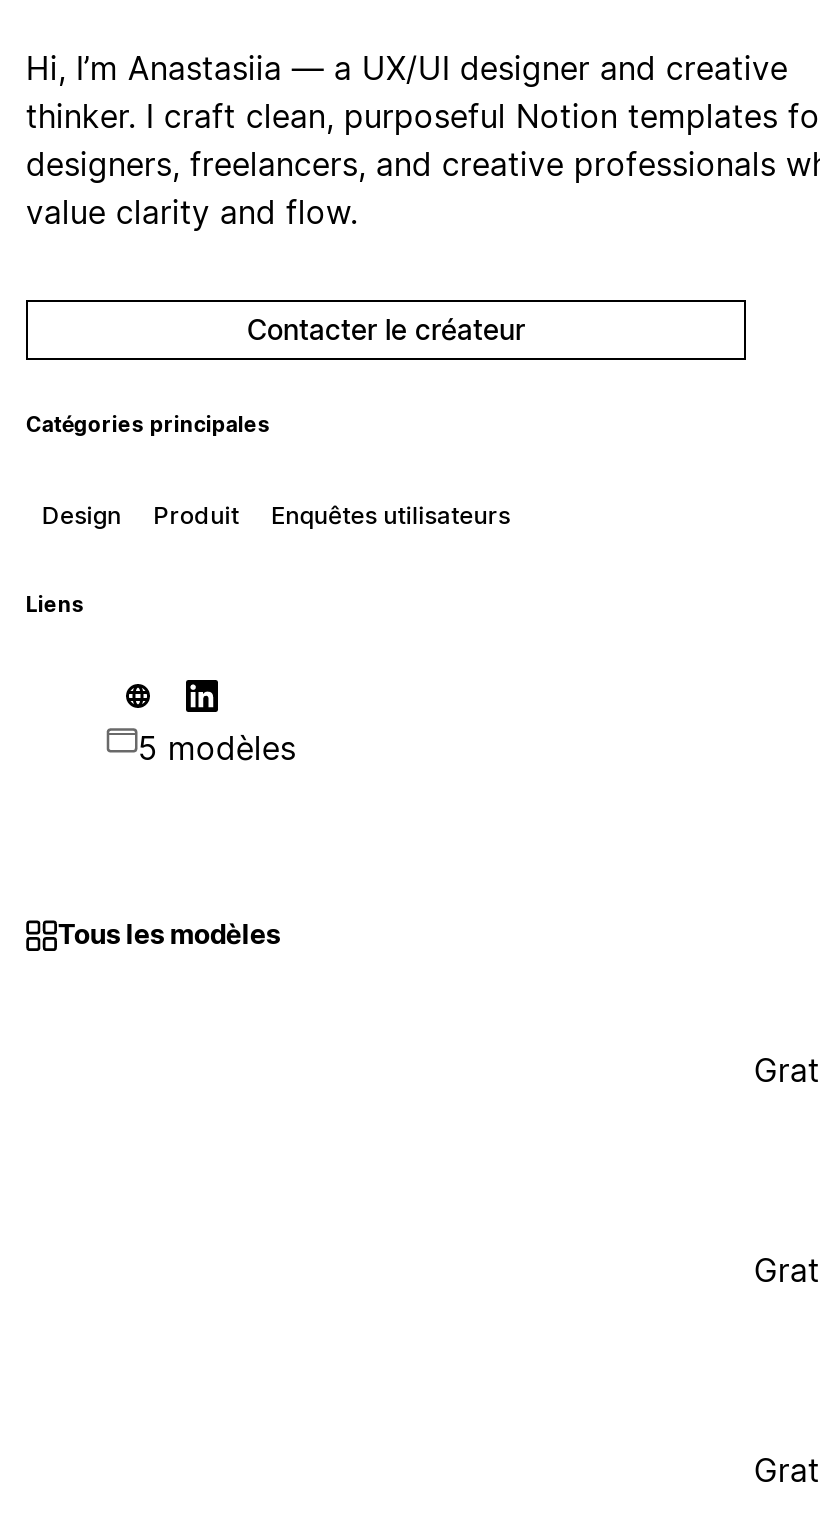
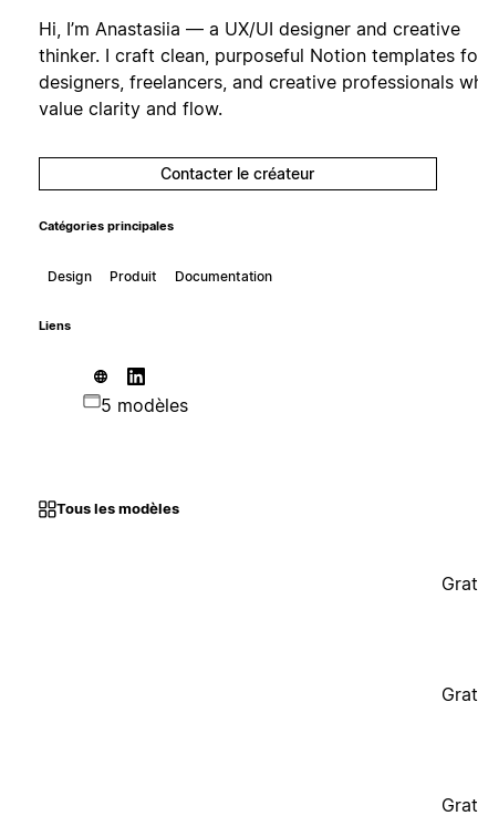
- Enquêtes utilisateurs
+ Documentation
